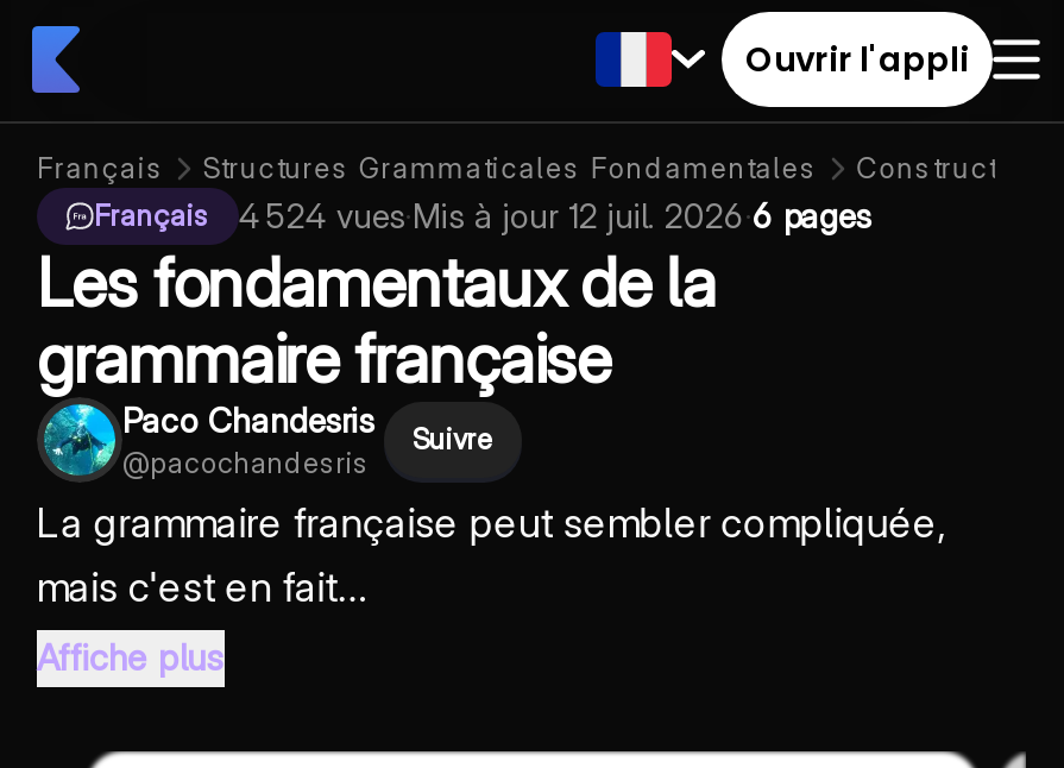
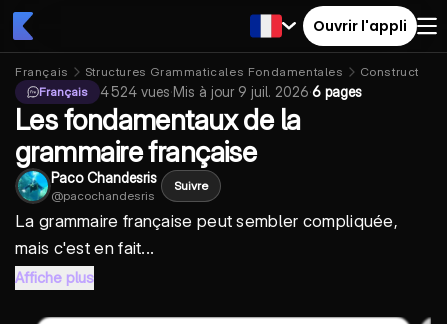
- 4 524 vues · Mis à jour 12 juil. 2026 · 6 pages
+ 4 524 vues · Mis à jour 9 juil. 2026 · 6 pages
